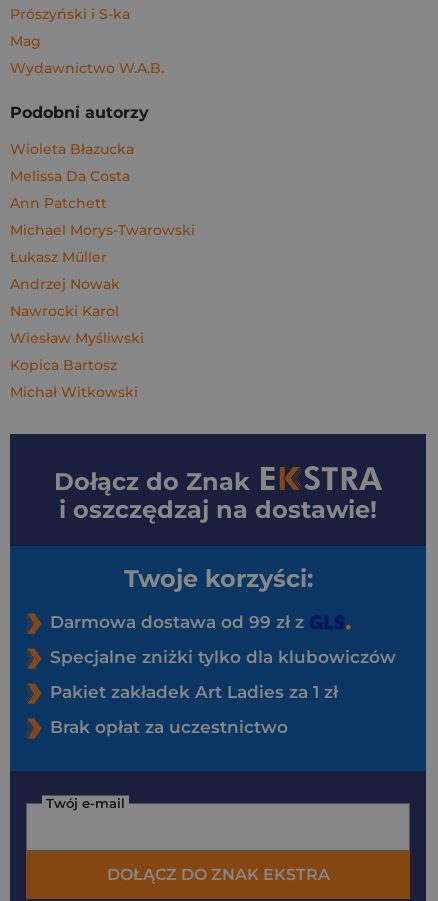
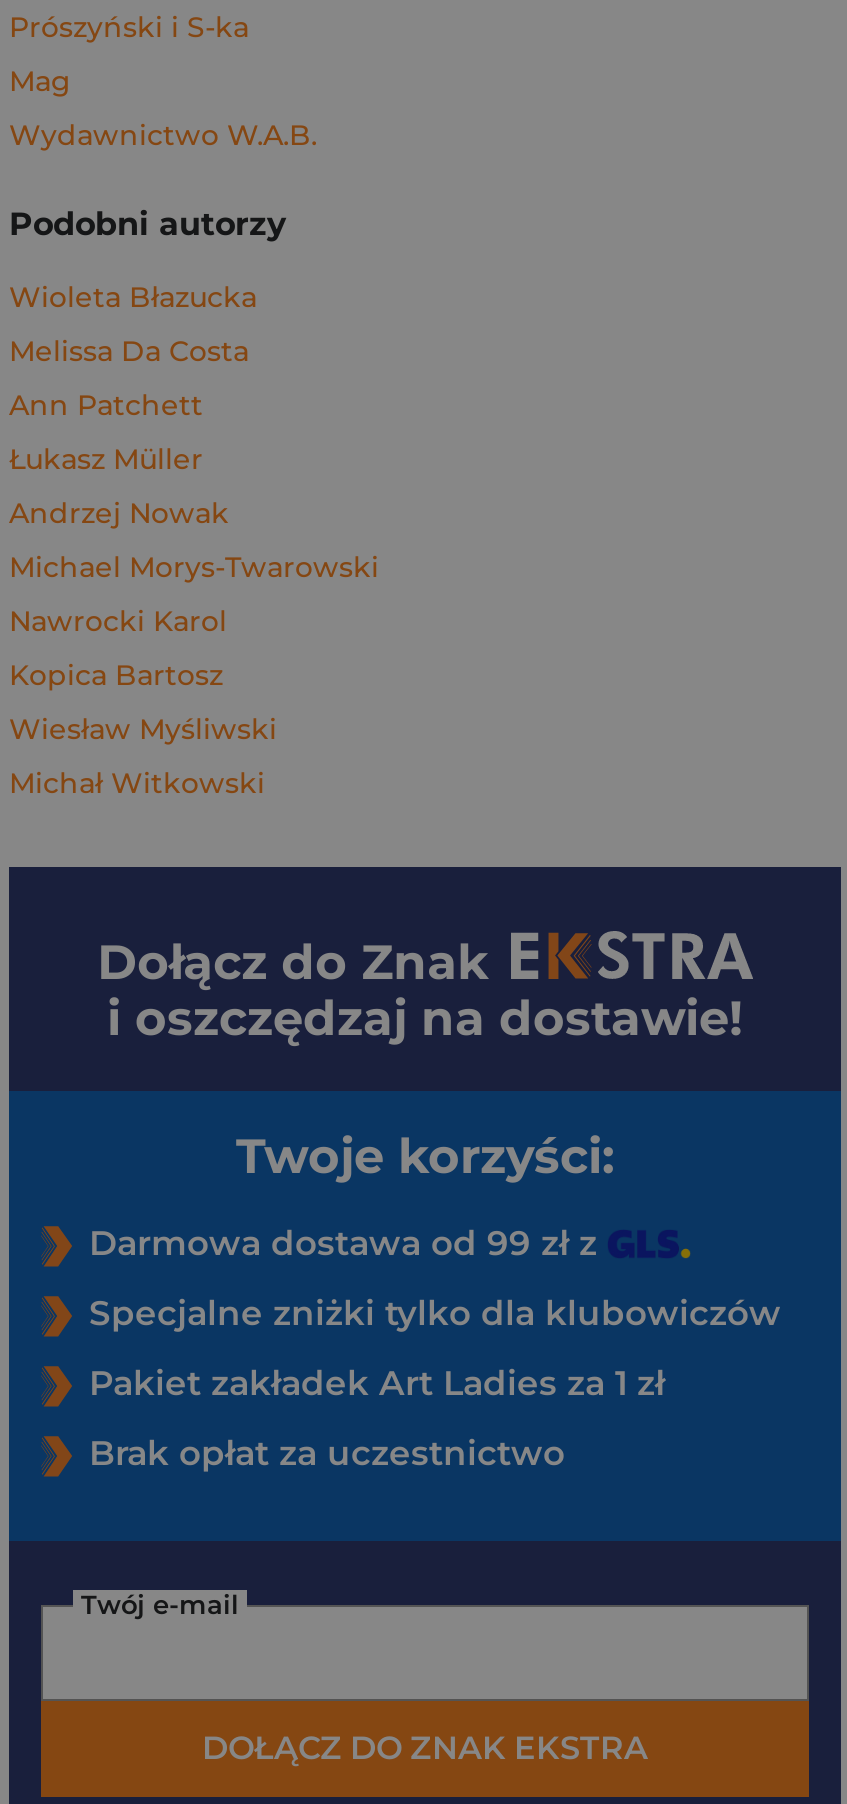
moved down: Michael Morys-Twarowski

moved up: Łukasz Müller | Andrzej Nowak

moved down: Wiesław Myśliwski

moved up: Kopica Bartosz
